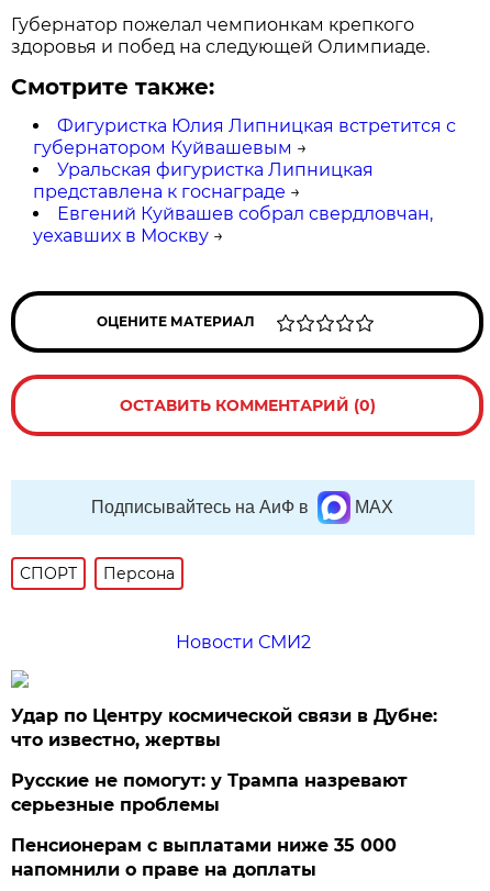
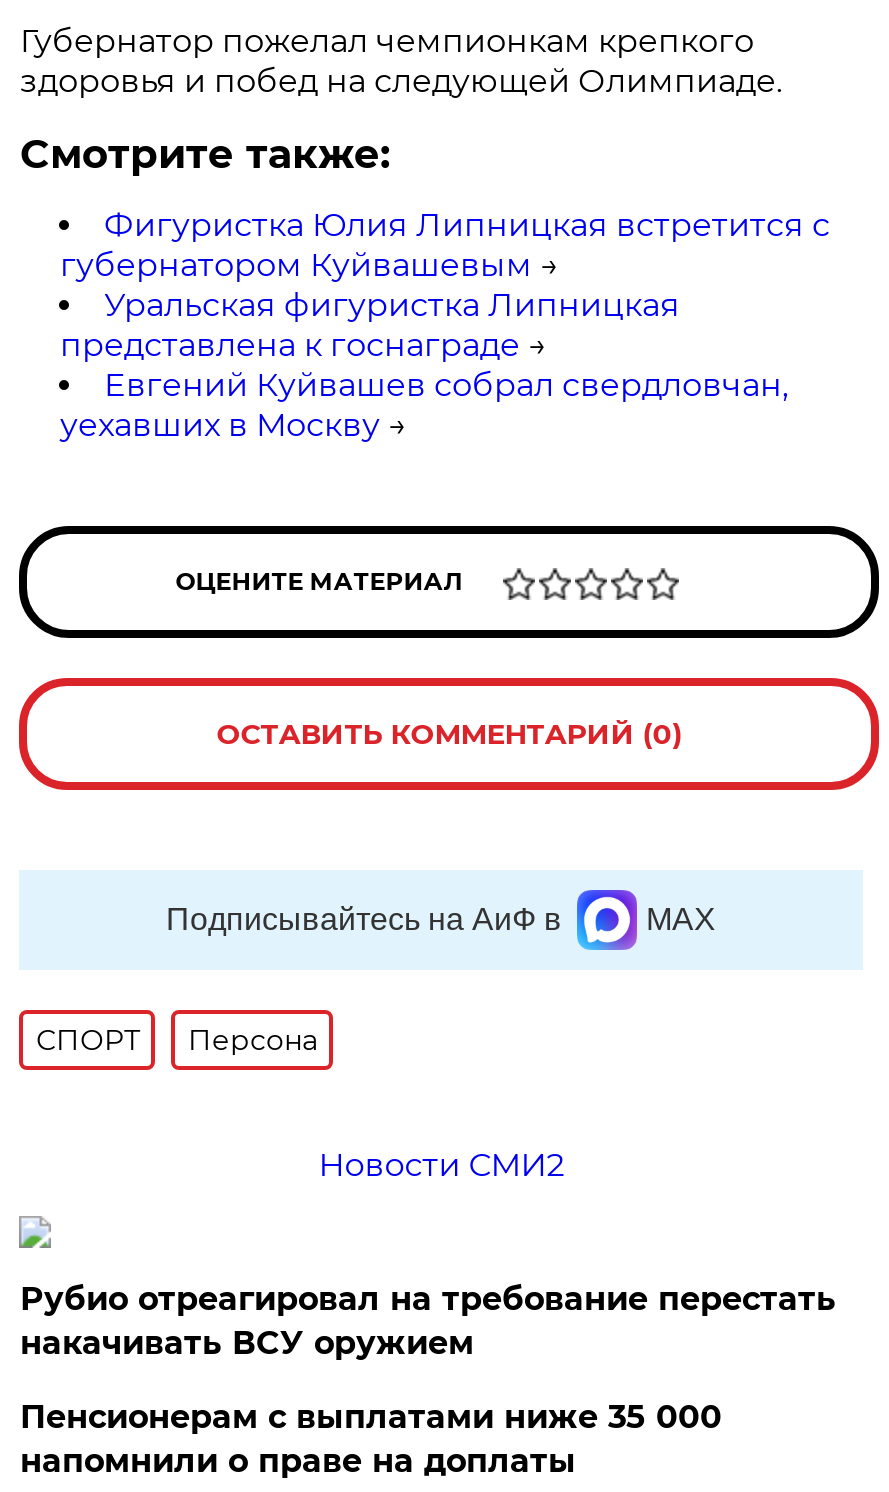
- Удар по Центру космической связи в Дубне:
- что известно, жертвы
- Русские не помогут: у Трампа назревают
- серьезные проблемы
+ Рубио отреагировал на требование перестать
+ накачивать ВСУ оружием
